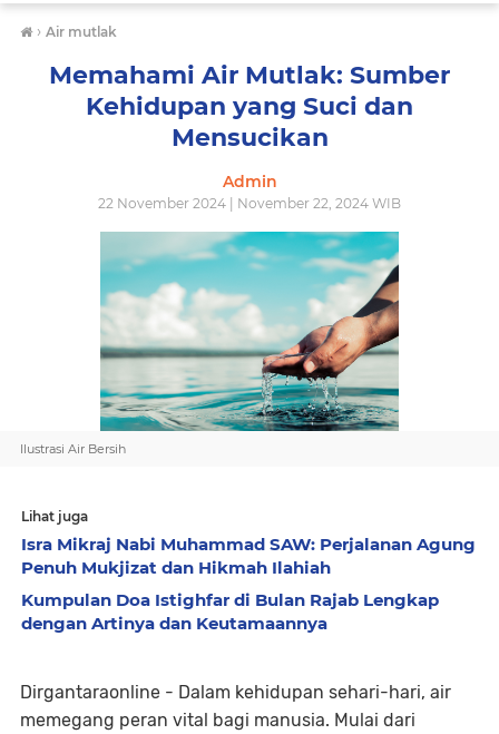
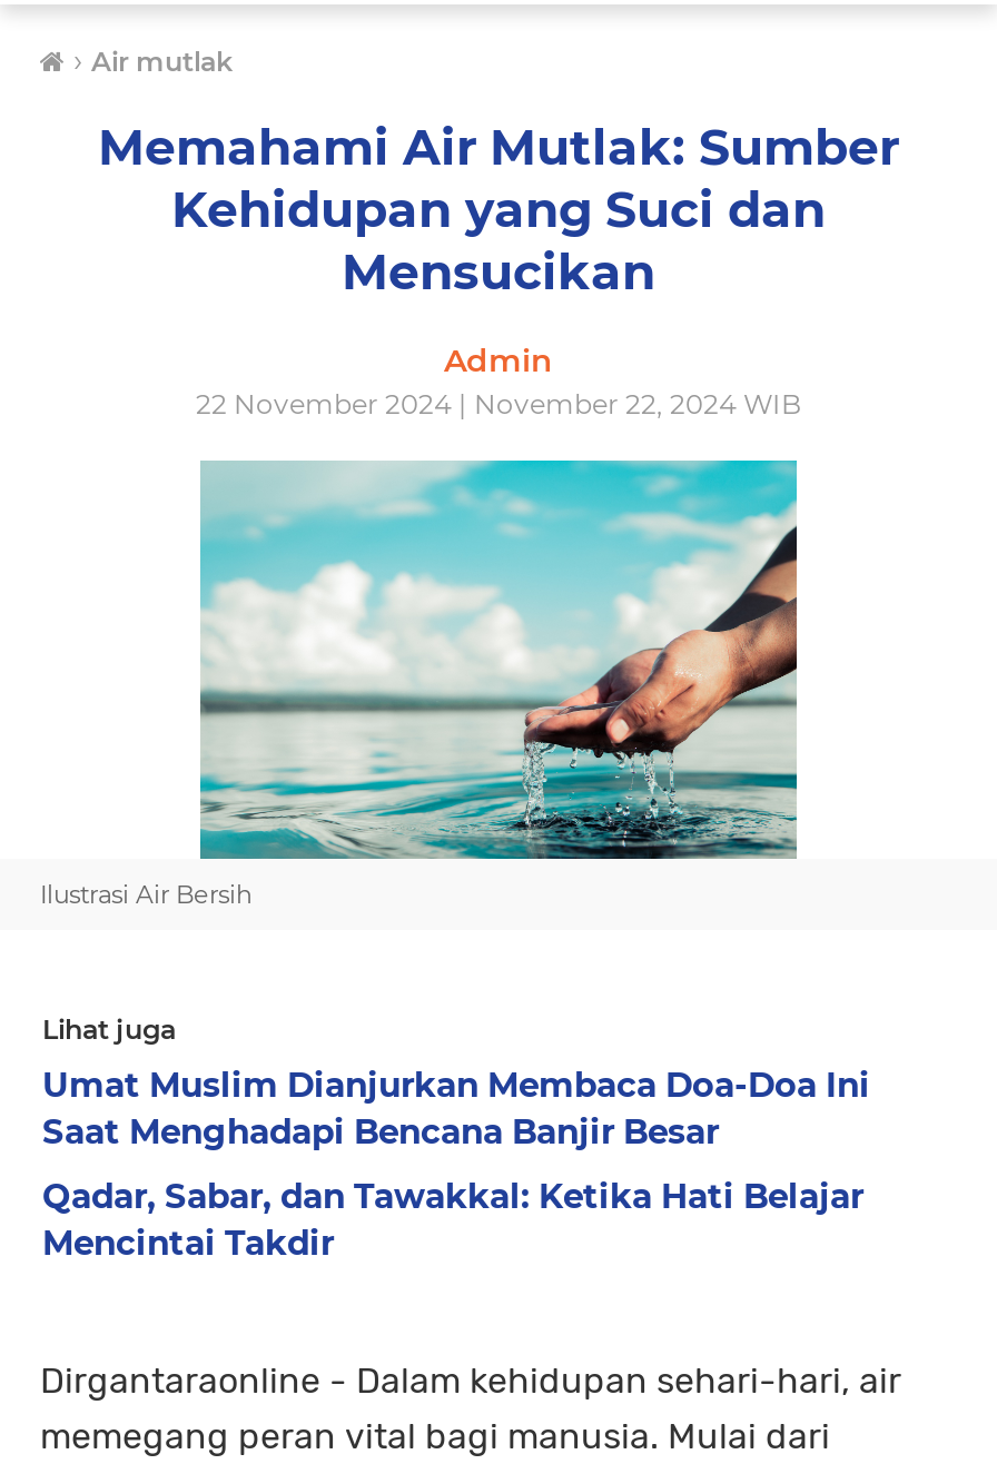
- Isra Mikraj Nabi Muhammad SAW: Perjalanan Agung
- Penuh Mukjizat dan Hikmah Ilahiah
+ Umat Muslim Dianjurkan Membaca Doa-Doa Ini
+ Saat Menghadapi Bencana Banjir Besar

- Kumpulan Doa Istighfar di Bulan Rajab Lengkap
- dengan Artinya dan Keutamaannya
+ Qadar, Sabar, dan Tawakkal: Ketika Hati Belajar
+ Mencintai Takdir
